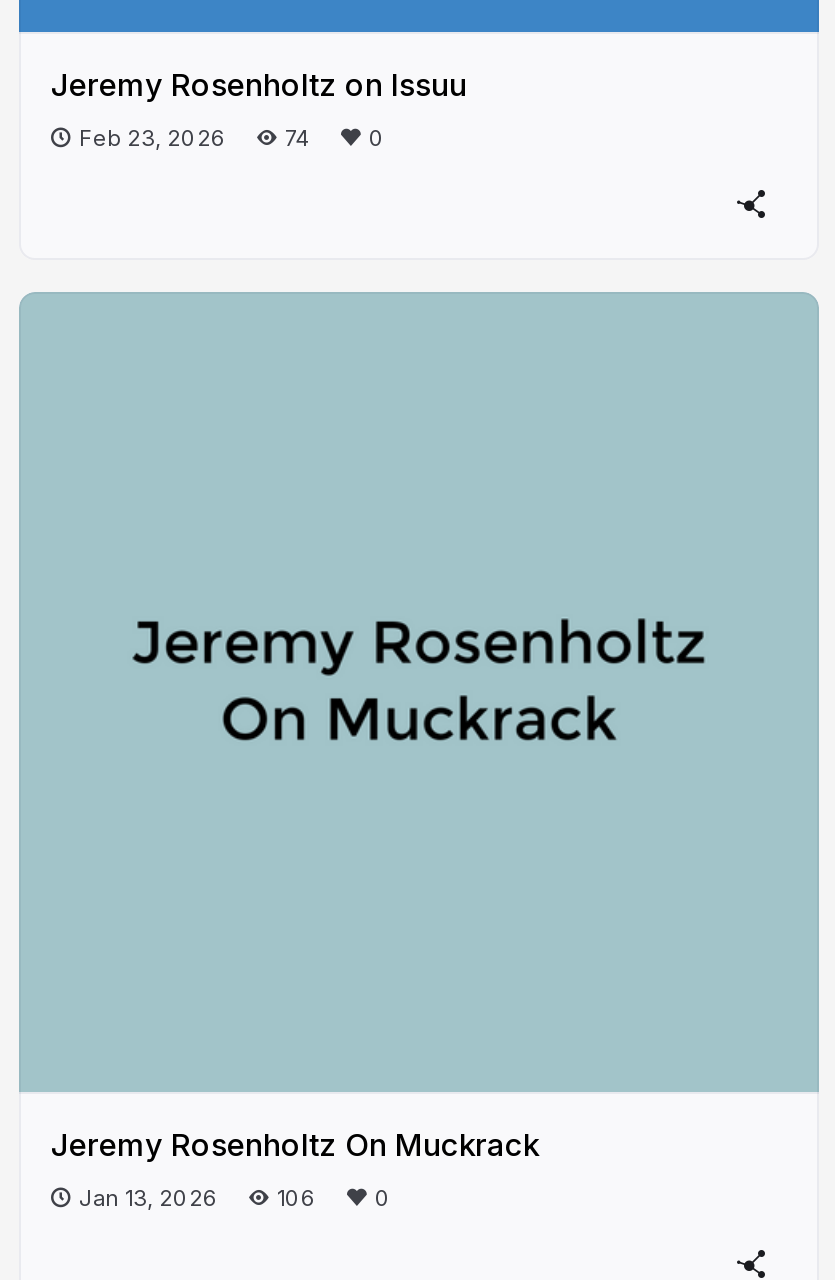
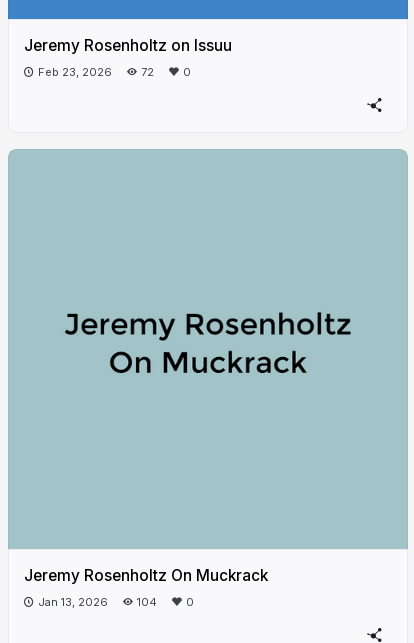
- 74
+ 72

- 106
+ 104
